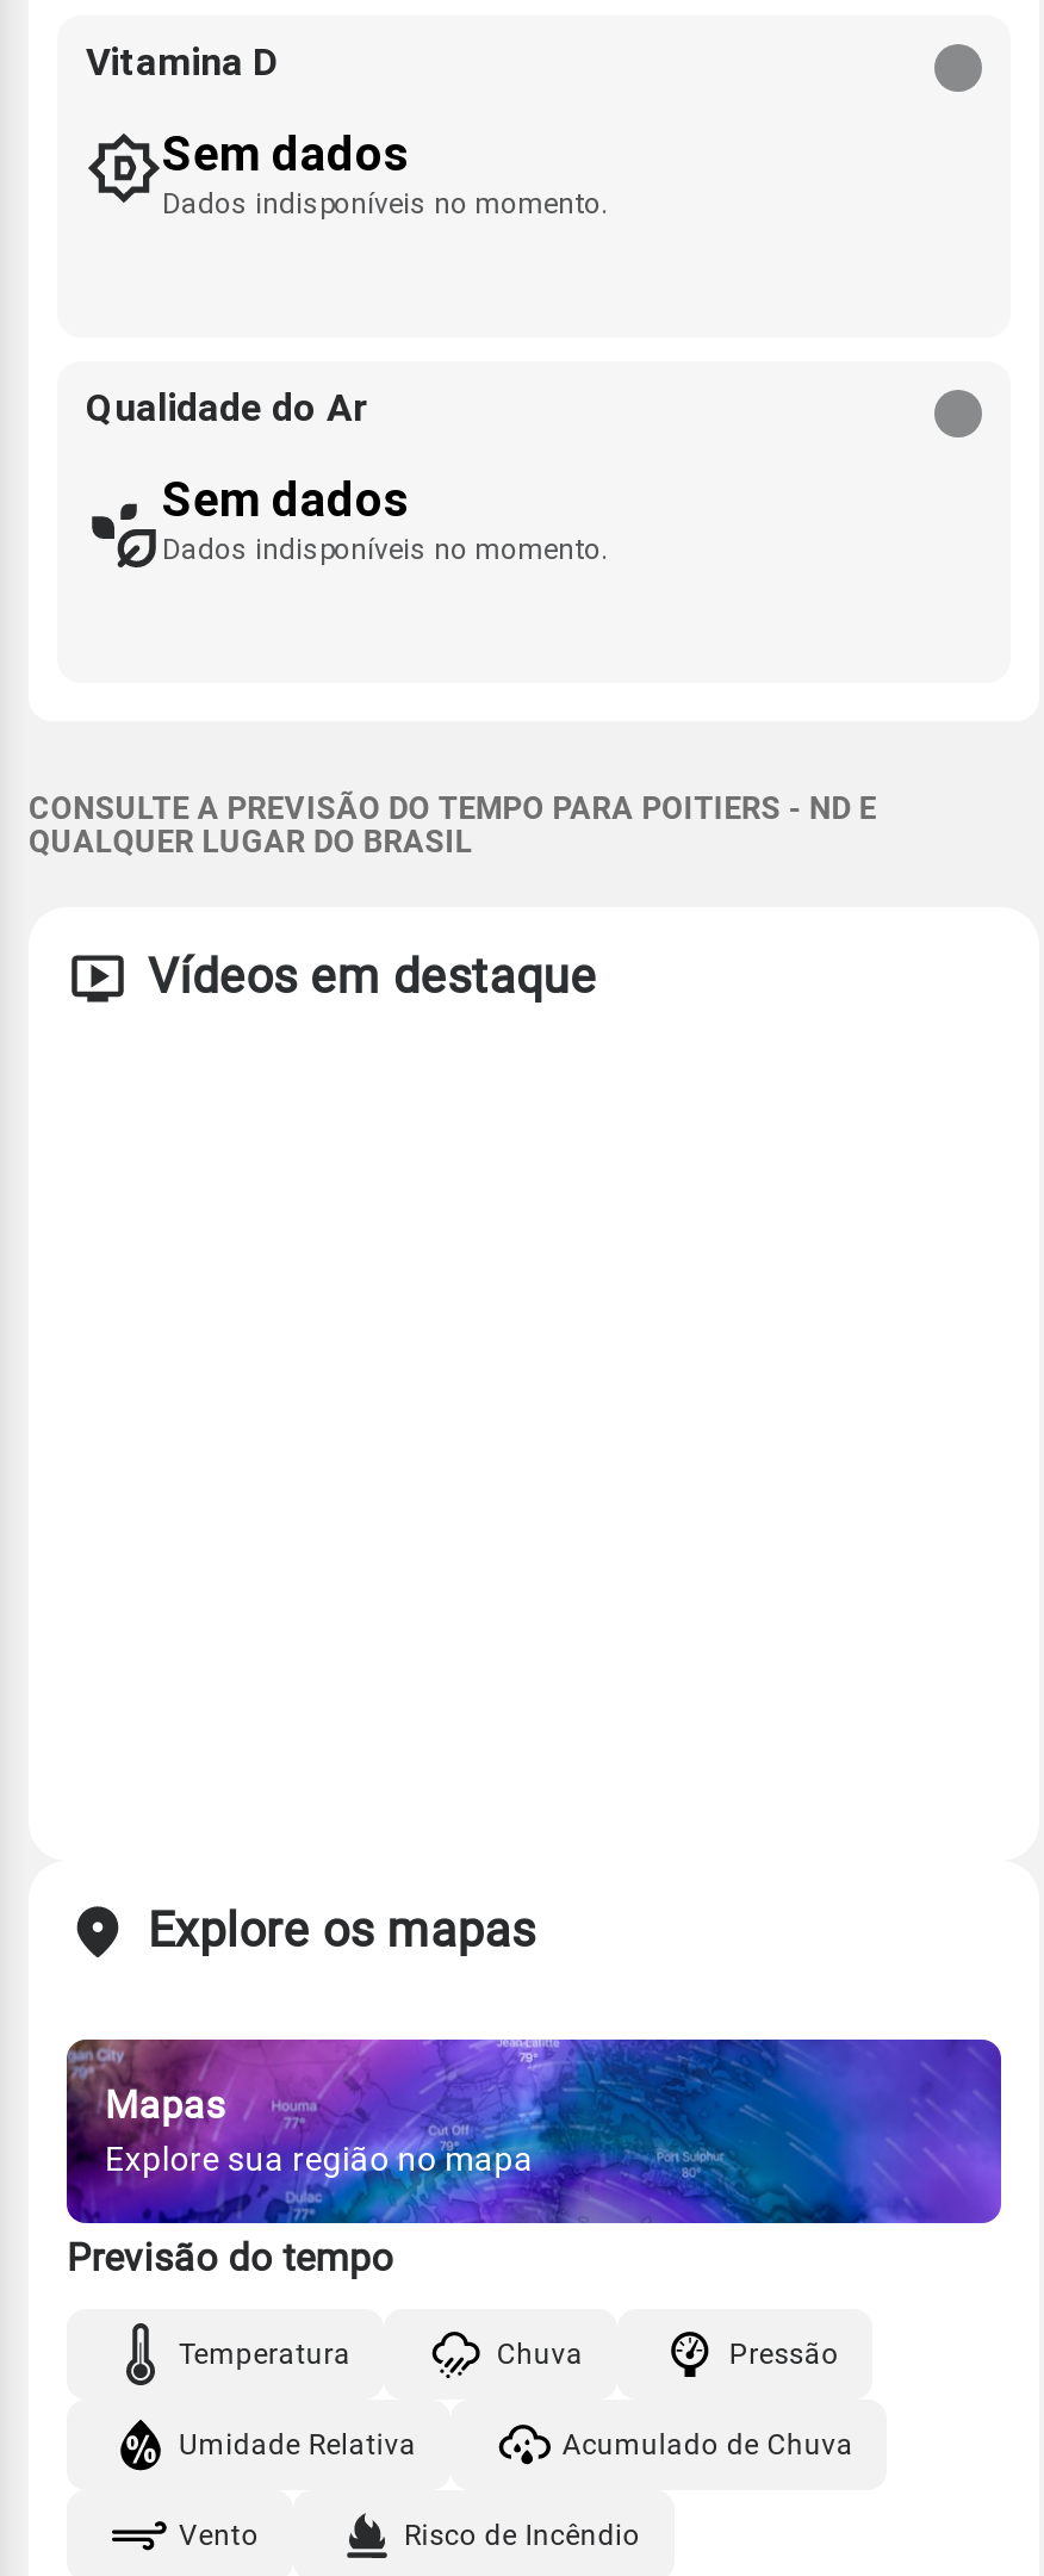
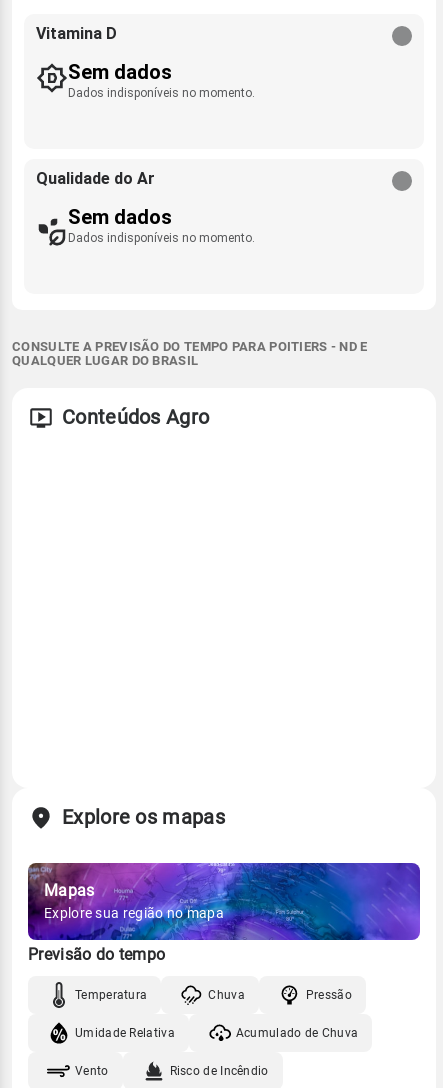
- Vídeos em destaque
+ Conteúdos Agro
